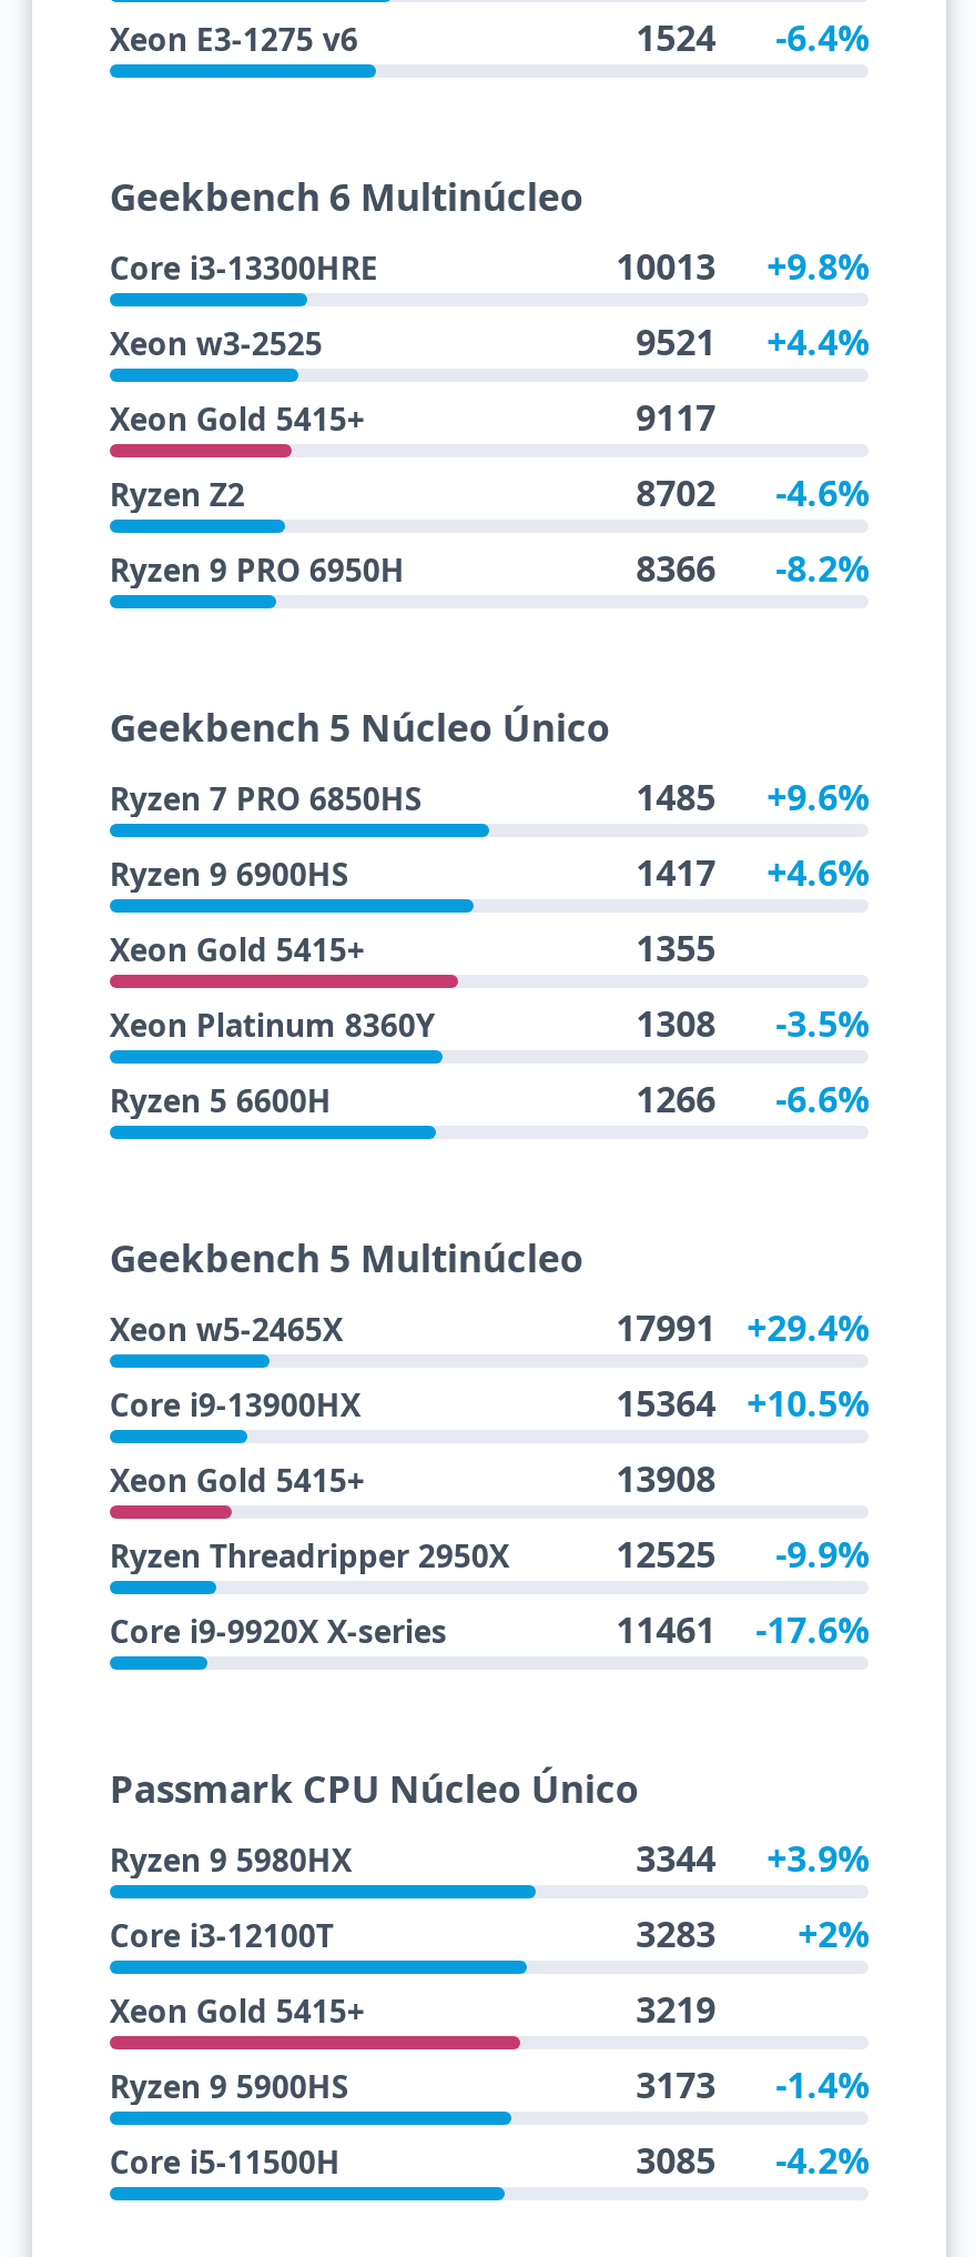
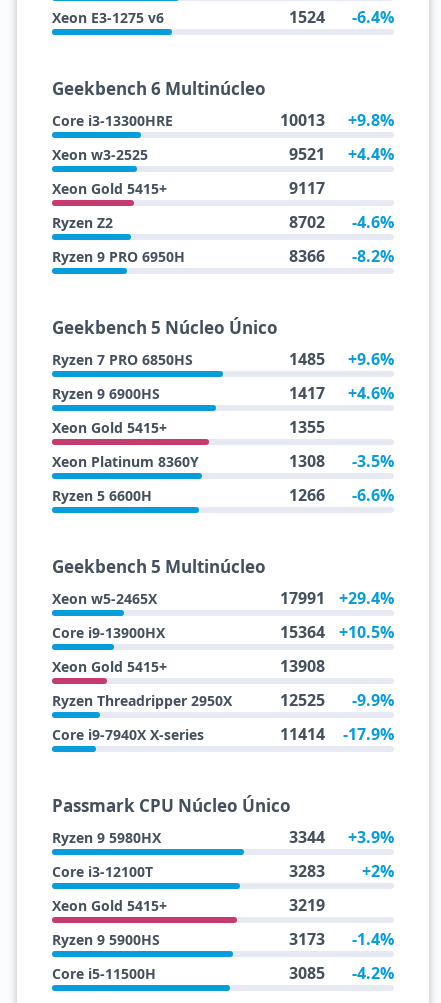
- Core i9-9920X X-series
+ Core i9-7940X X-series

- 11461
+ 11414

- -17.6%
+ -17.9%
